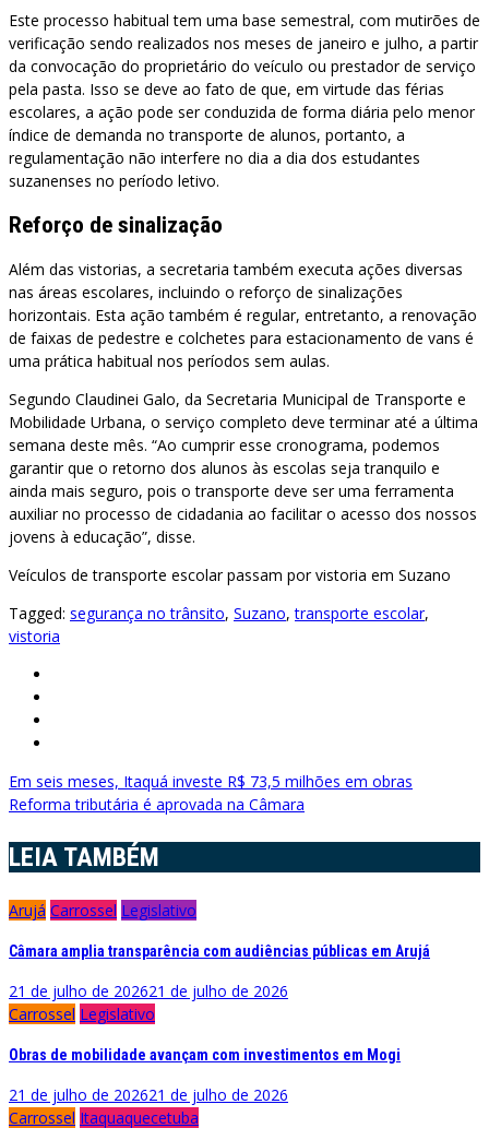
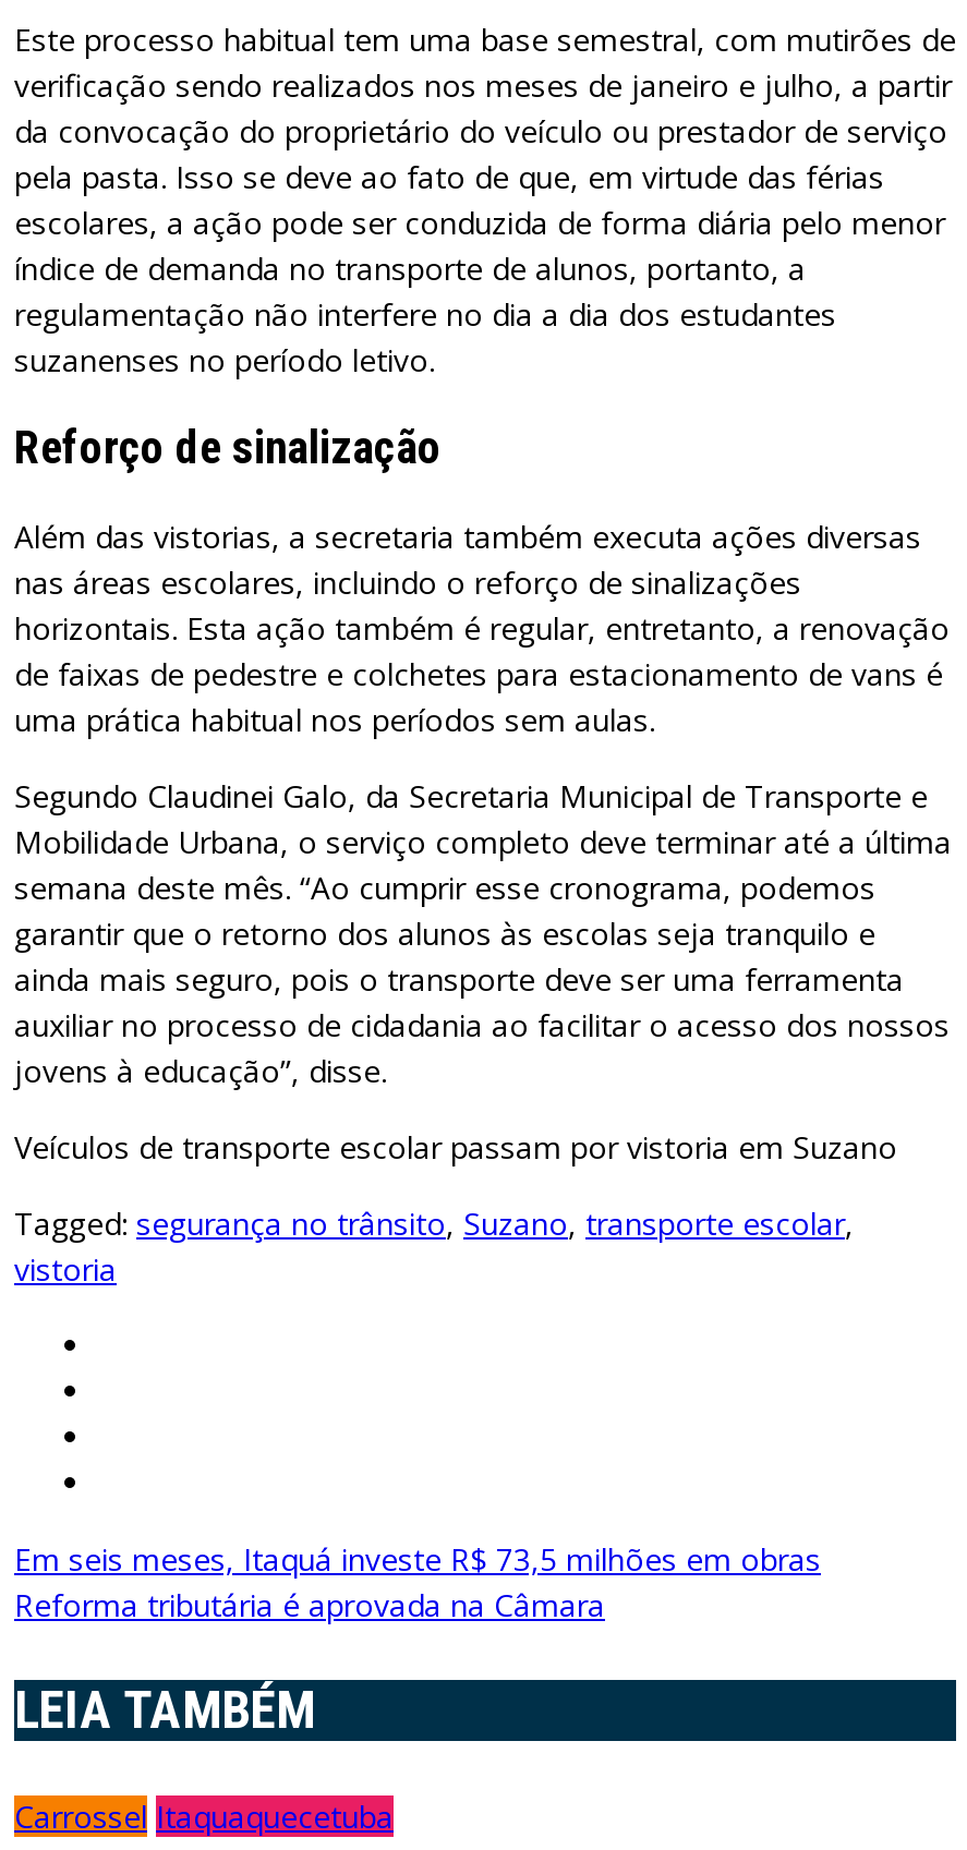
- Arujá Carrossel Legislativo
- Câmara amplia transparência com audiências públicas em Arujá
- 21 de julho de 202621 de julho de 2026
- Carrossel Legislativo
- Obras de mobilidade avançam com investimentos em Mogi
- 21 de julho de 202621 de julho de 2026
